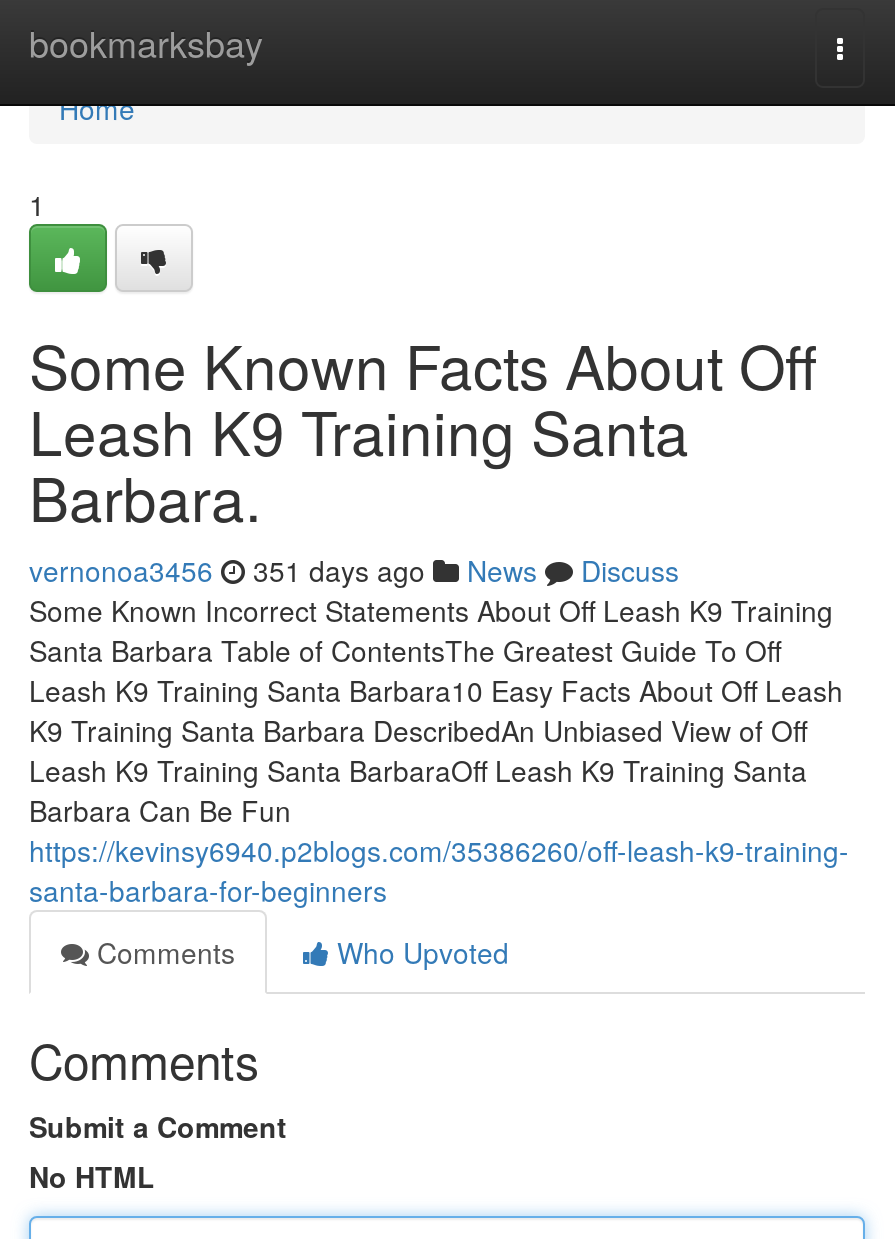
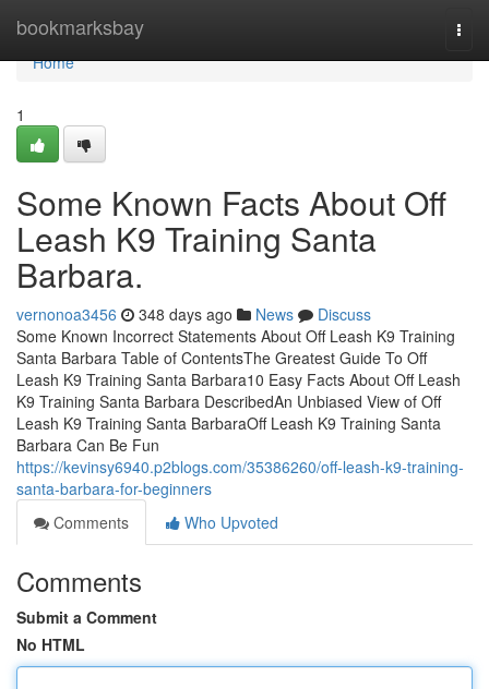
- vernonoa3456 351 days ago News Discuss
+ vernonoa3456 348 days ago News Discuss
